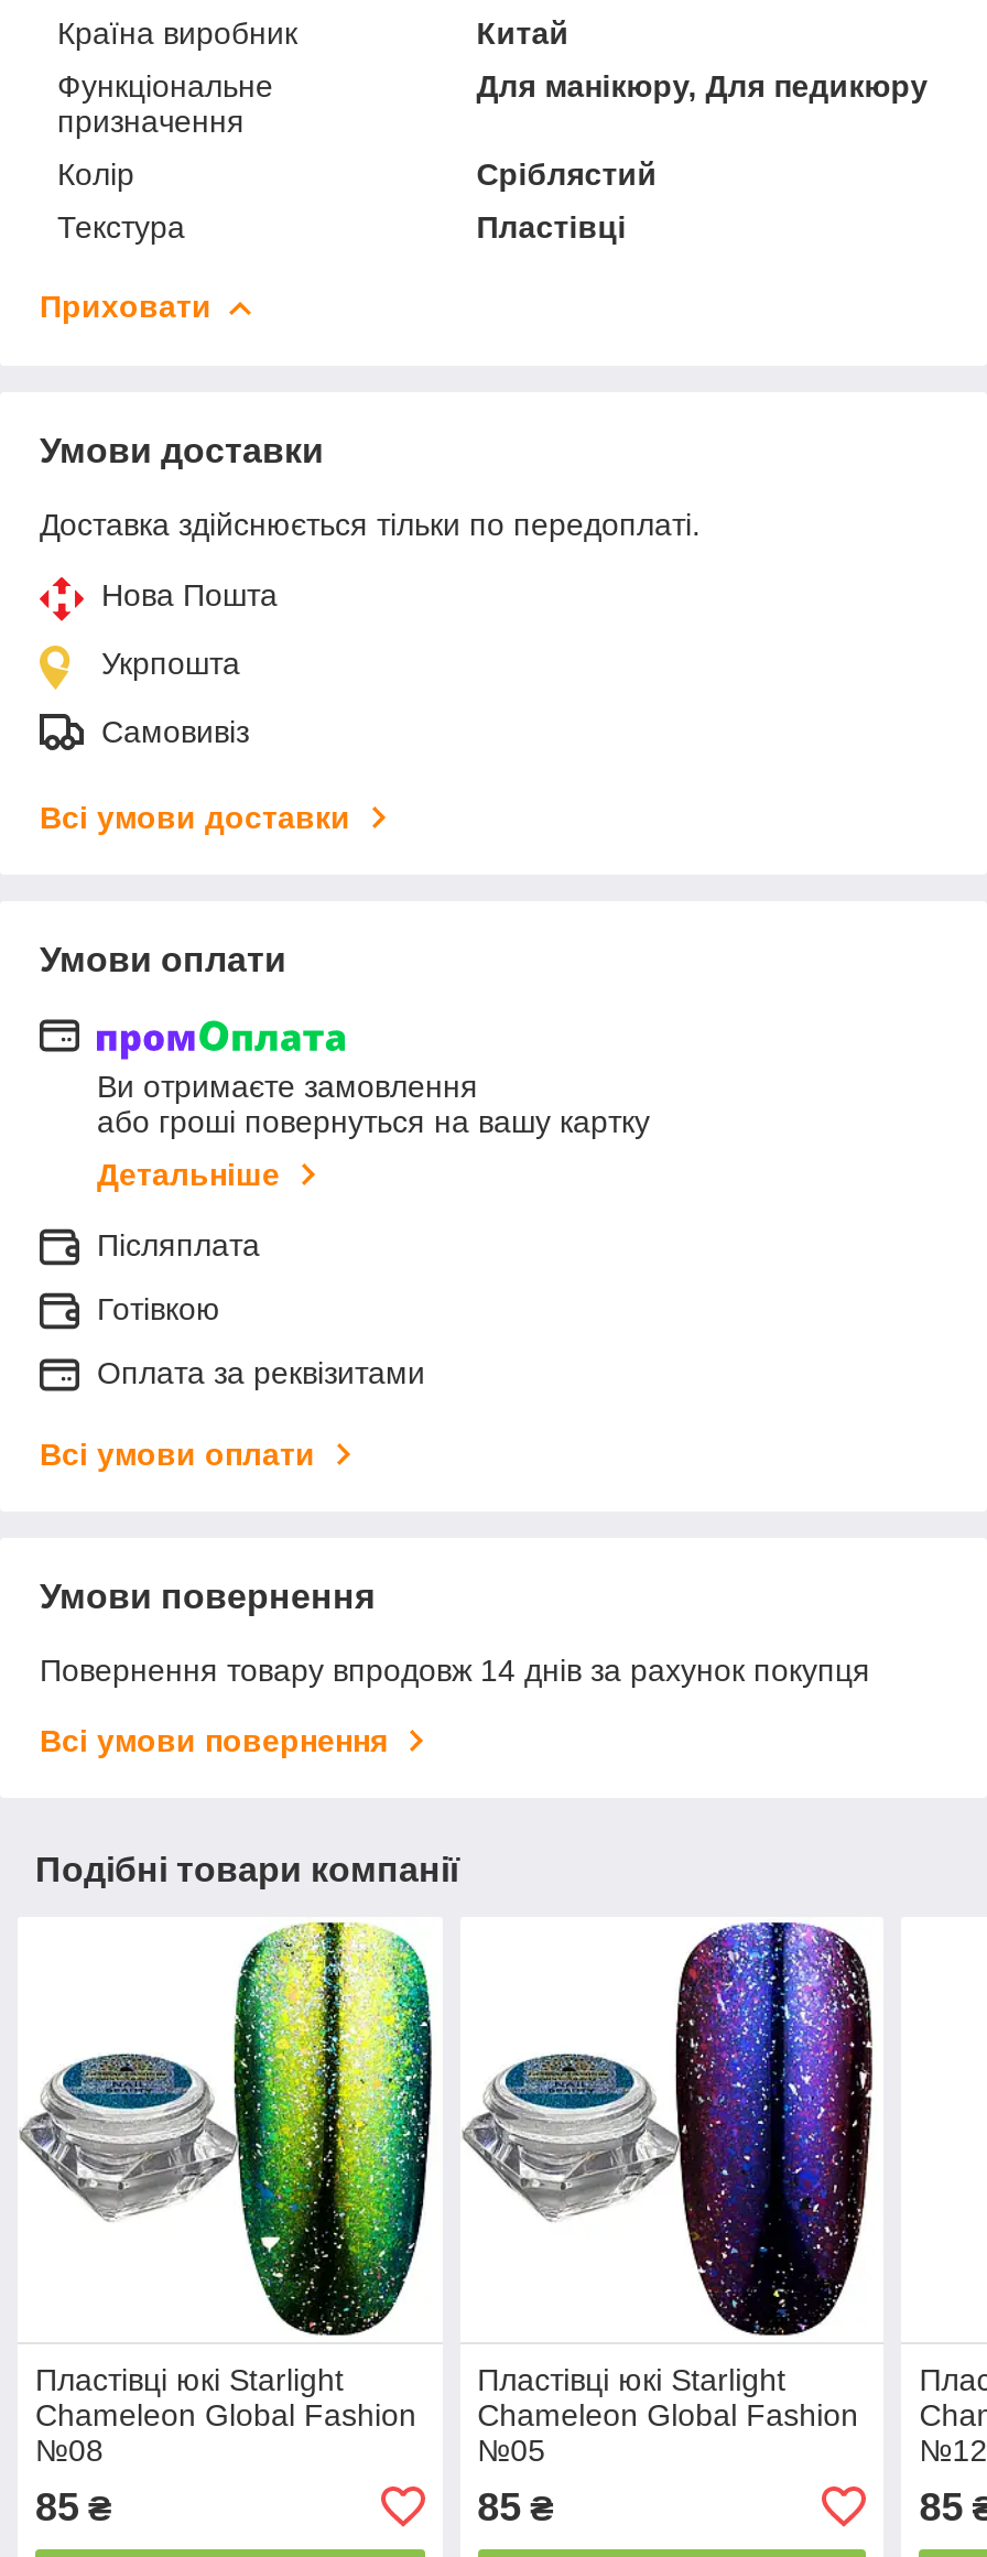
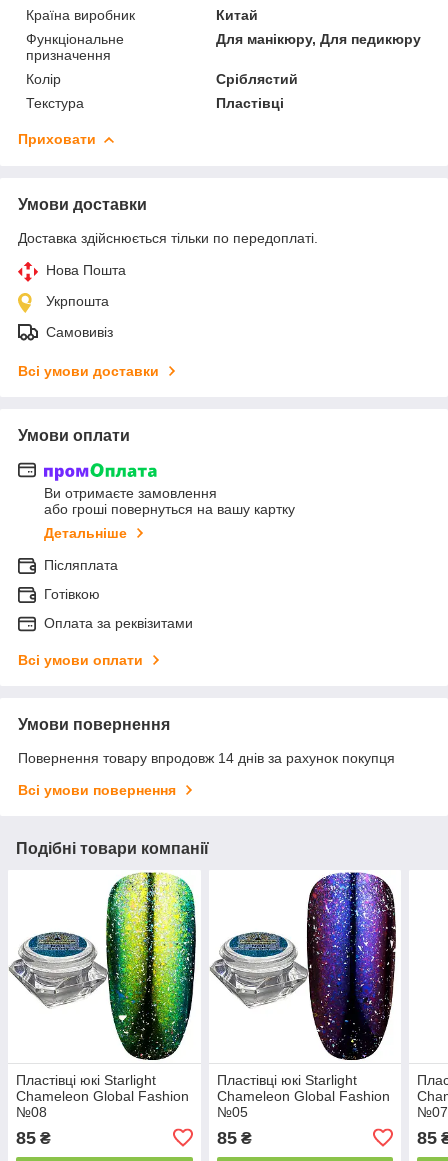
- №12
+ №07
